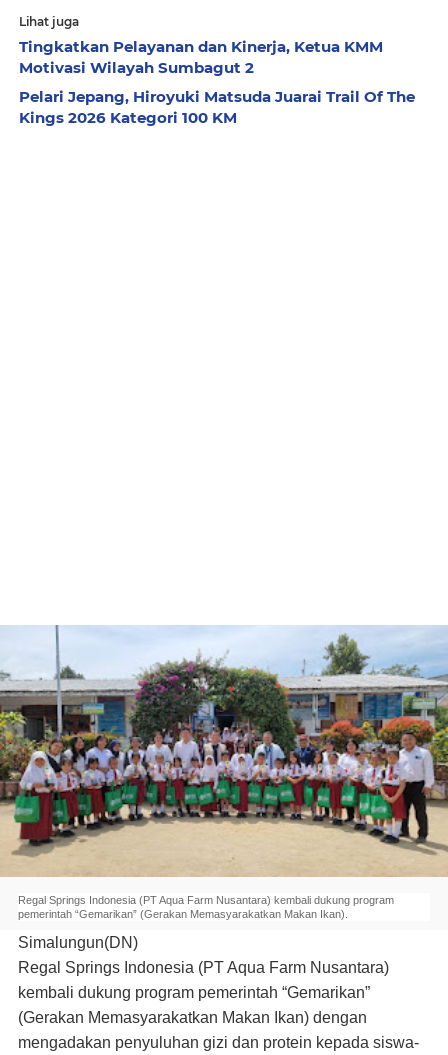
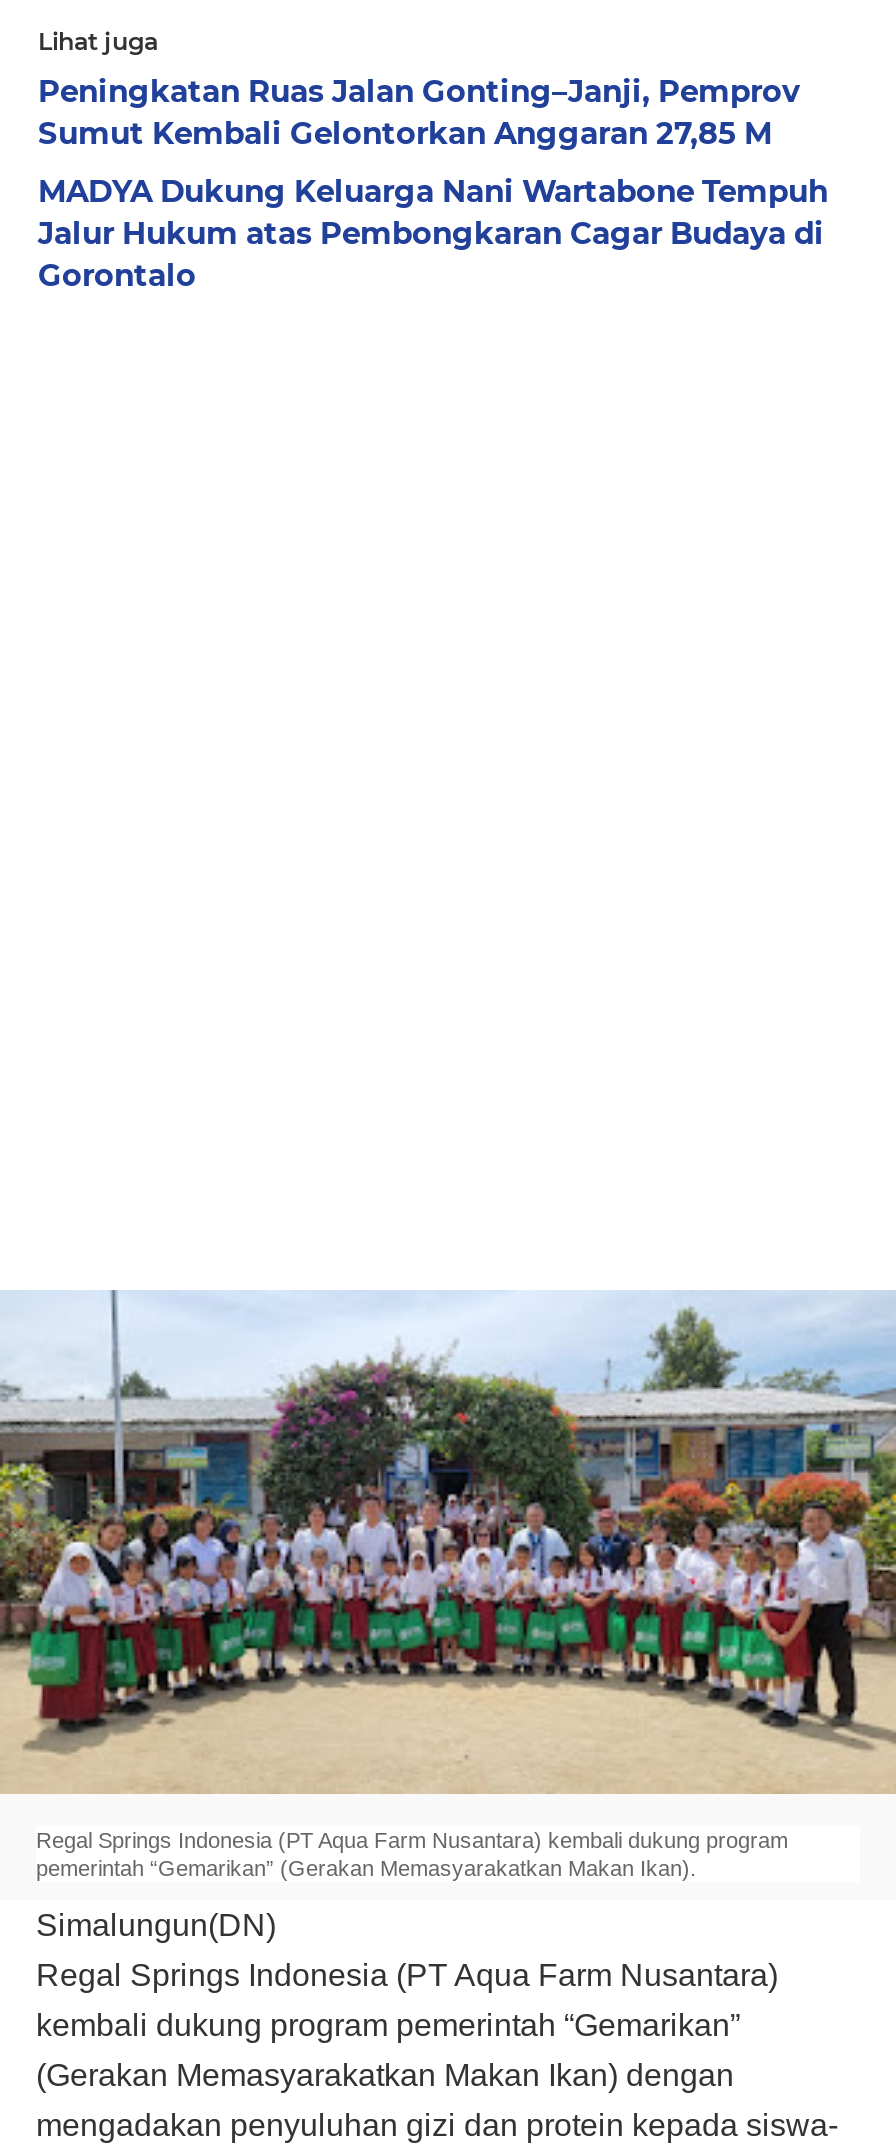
- Tingkatkan Pelayanan dan Kinerja, Ketua KMM
- Motivasi Wilayah Sumbagut 2
+ Peningkatan Ruas Jalan Gonting–Janji, Pemprov
+ Sumut Kembali Gelontorkan Anggaran 27,85 M

- Pelari Jepang, Hiroyuki Matsuda Juarai Trail Of The
- Kings 2026 Kategori 100 KM
+ MADYA Dukung Keluarga Nani Wartabone Tempuh
+ Jalur Hukum atas Pembongkaran Cagar Budaya di
+ Gorontalo
